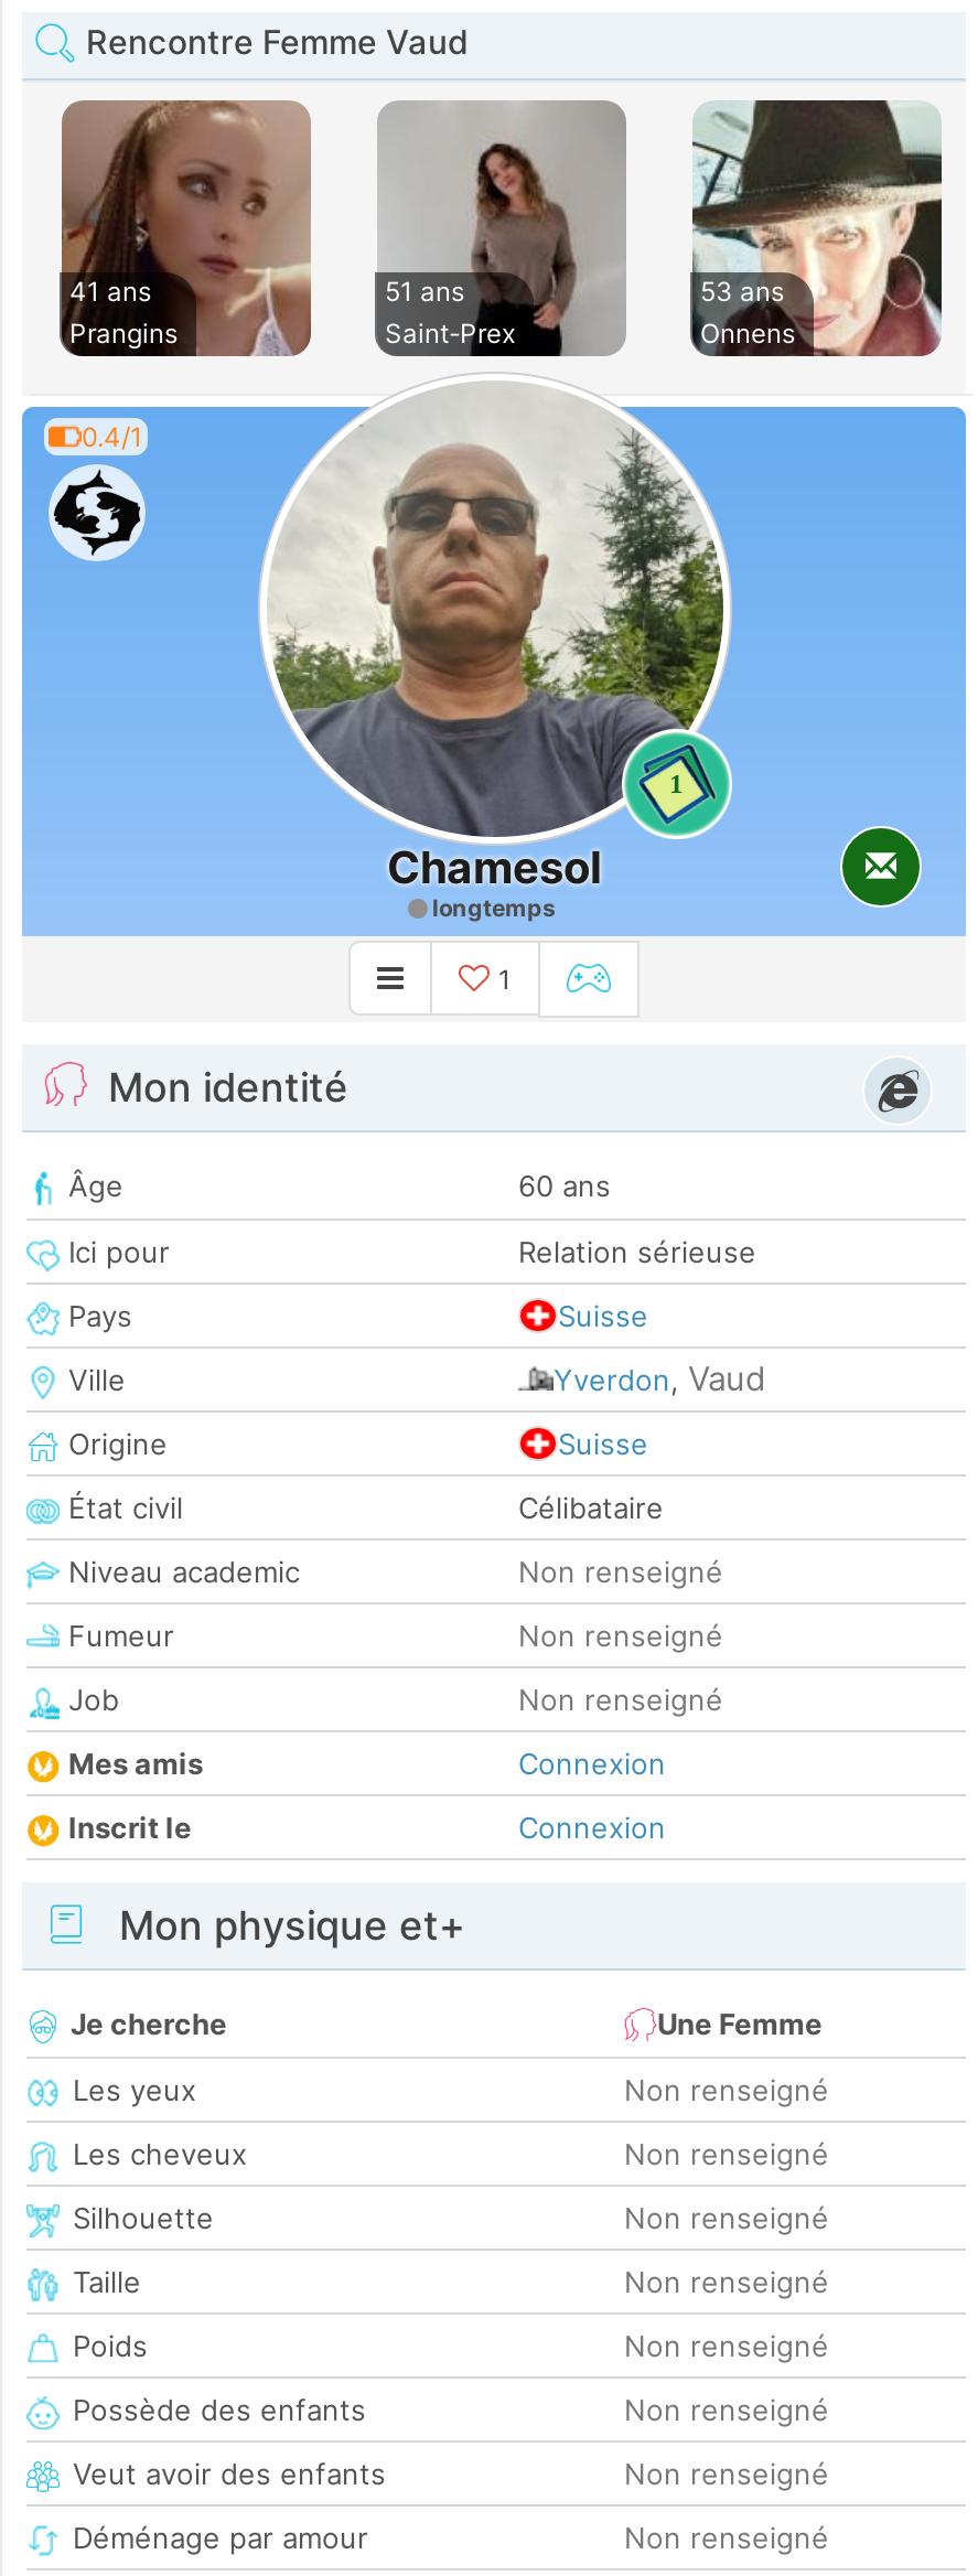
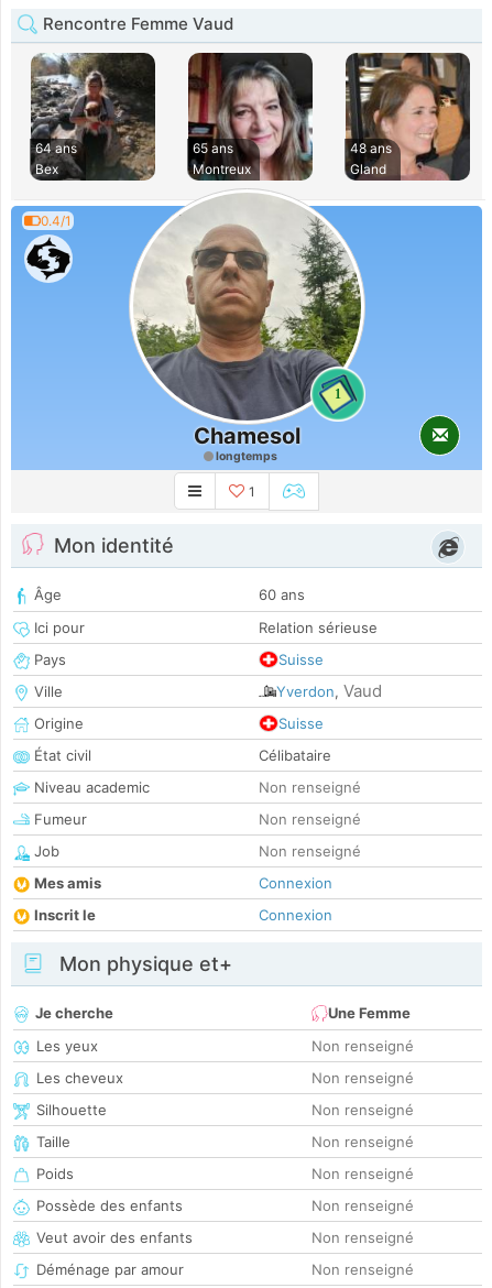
- [image]
- 41 ans
- Prangins
+ [image]
+ 64 ans
+ Bex

- [image]
- 51 ans
- Saint-Prex
+ [image]
+ 65 ans
+ Montreux

- [image]
- 53 ans
- Onnens
+ [image]
+ 48 ans
+ Gland
